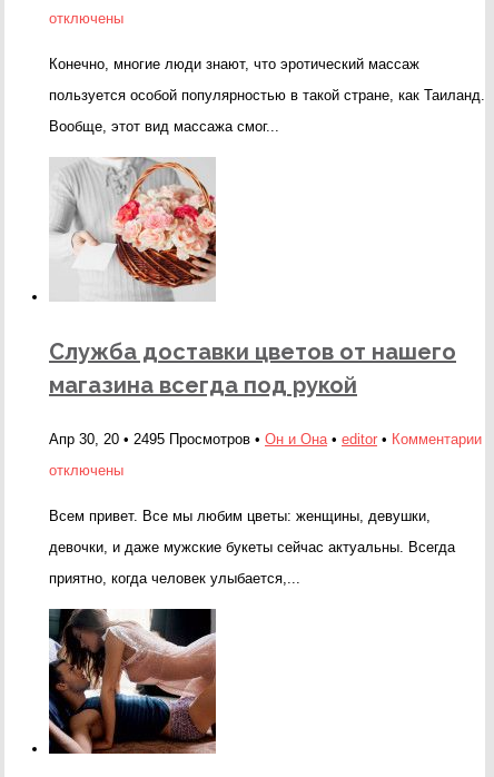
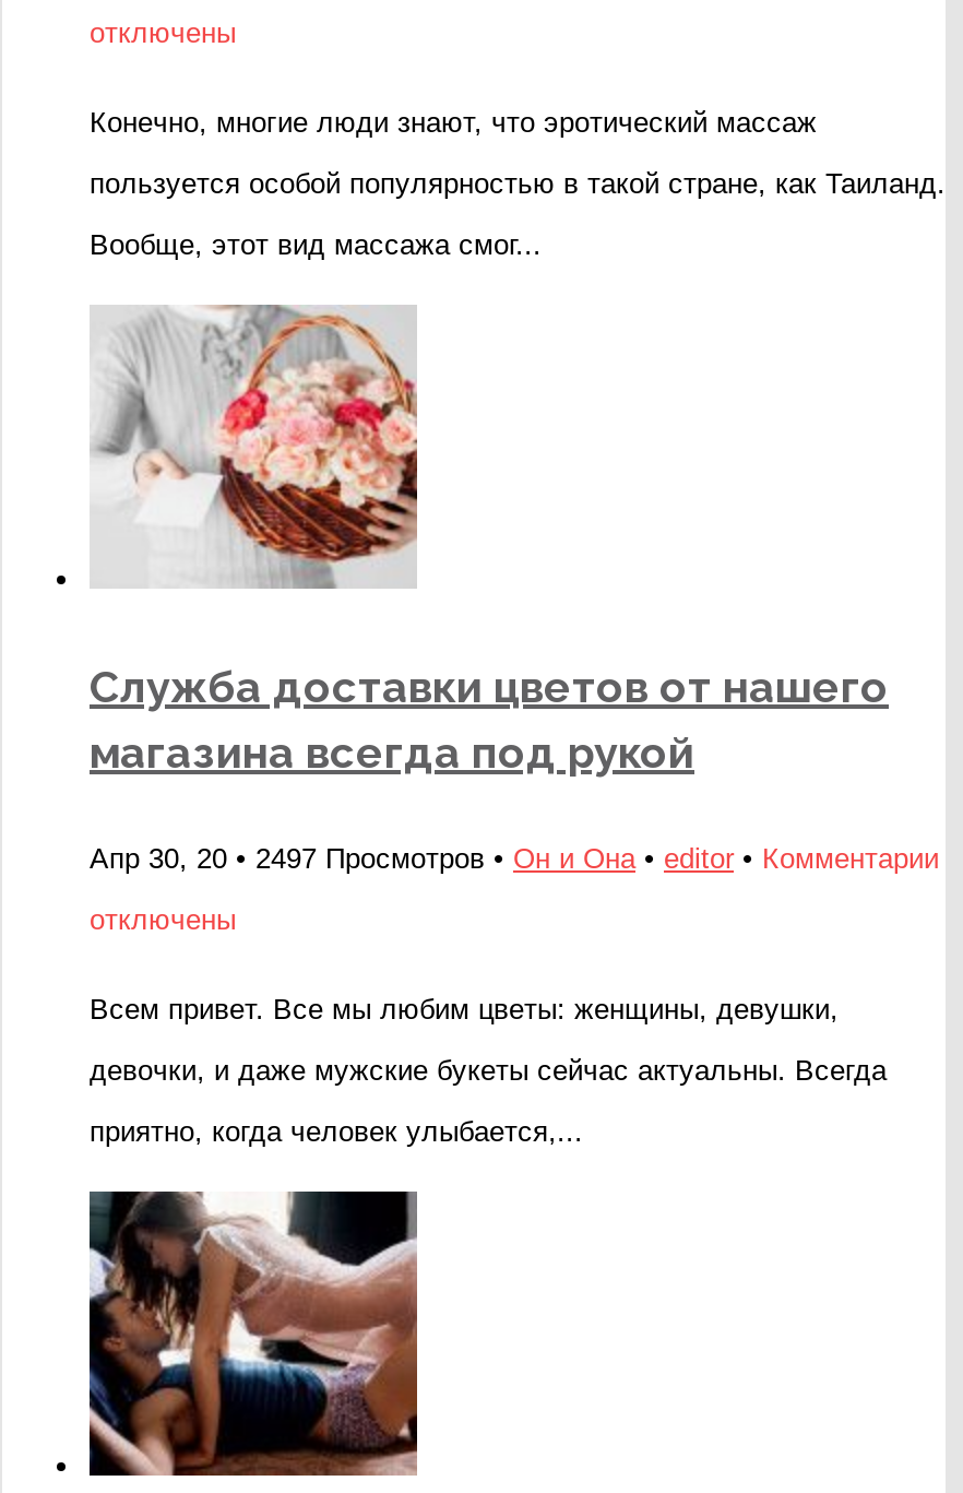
- Апр 30, 20 • 2495 Просмотров • Он и Она • editor • Комментарии к
+ Апр 30, 20 • 2497 Просмотров • Он и Она • editor • Комментарии к
